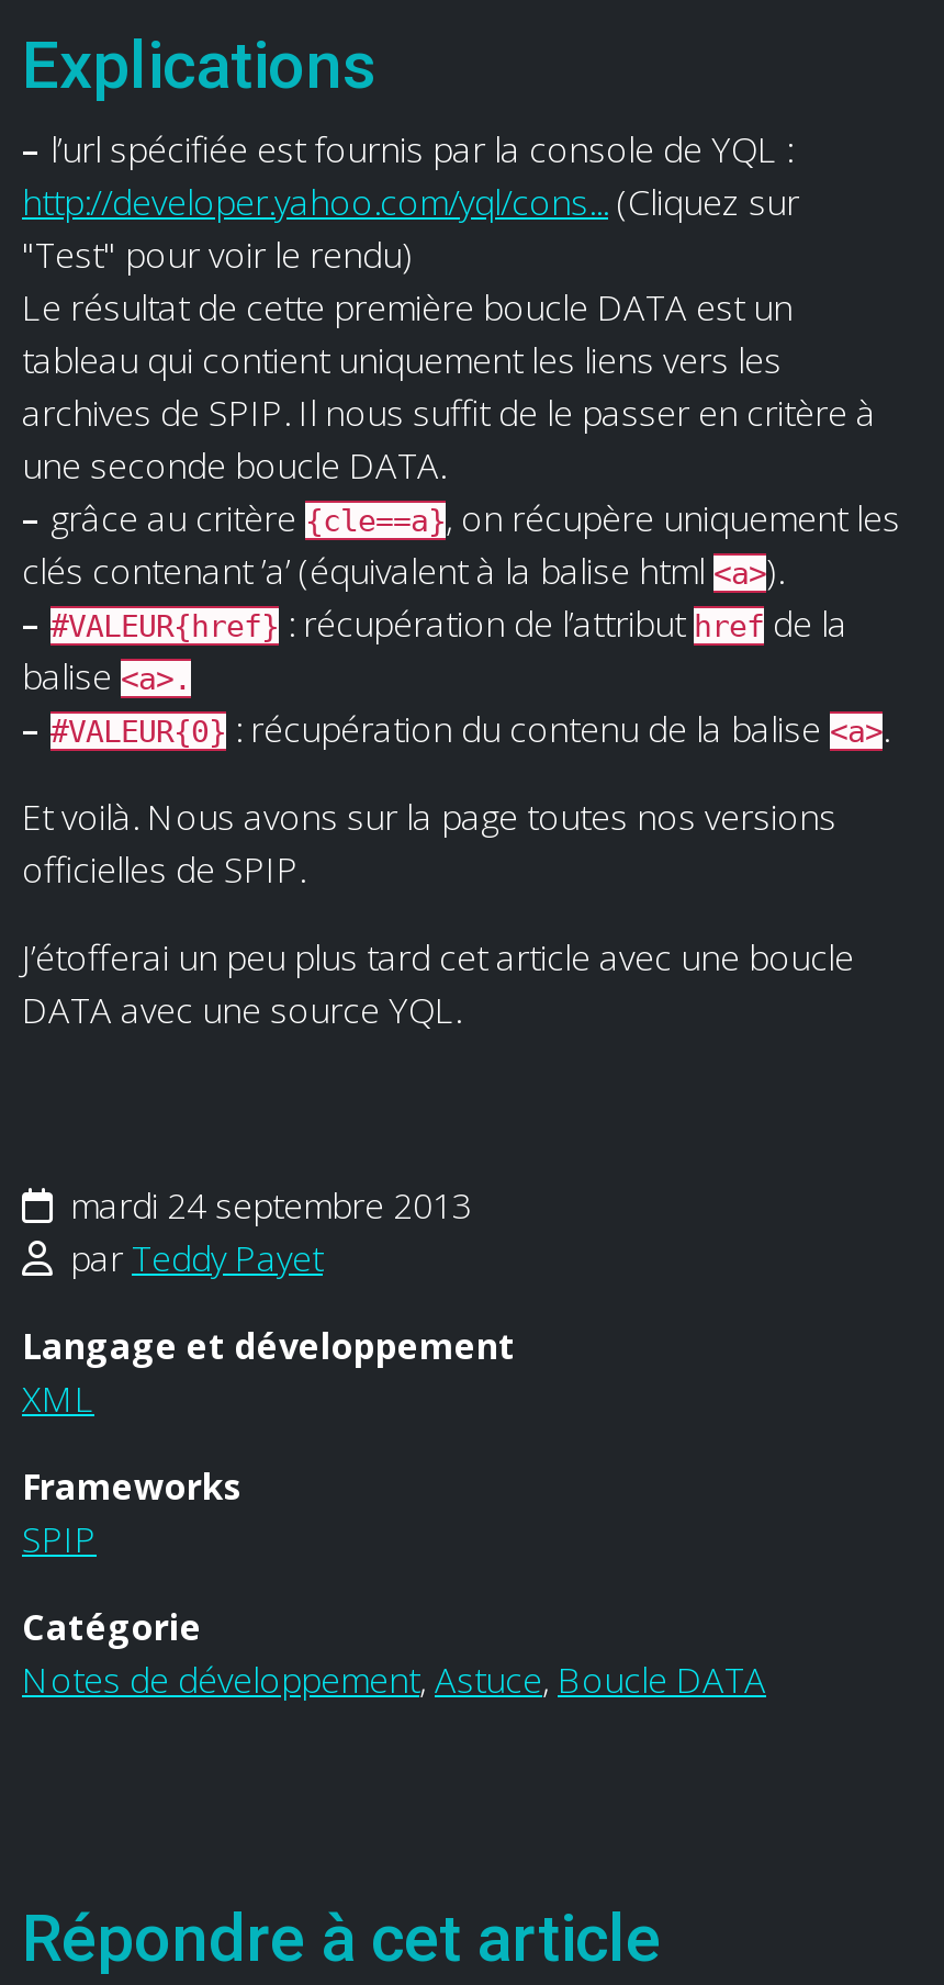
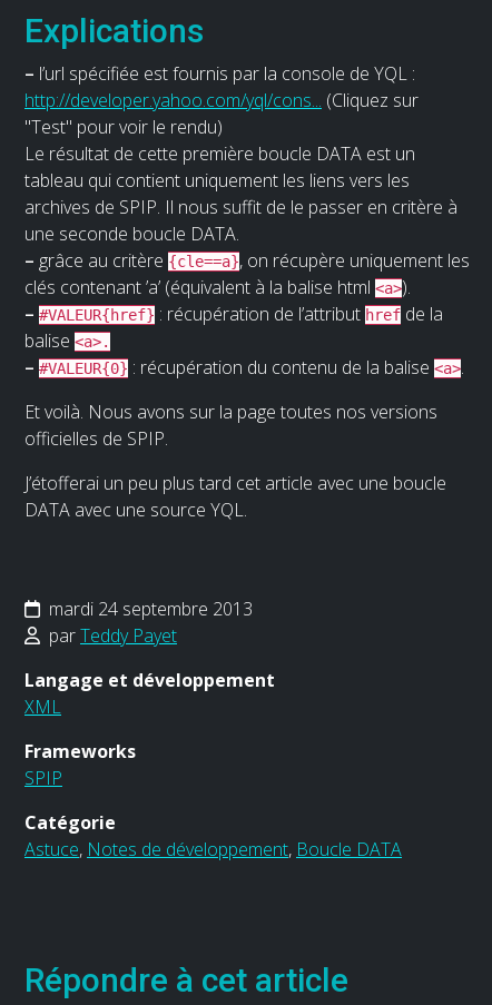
- Notes de développement, Astuce, Boucle DATA
+ Astuce, Notes de développement, Boucle DATA
